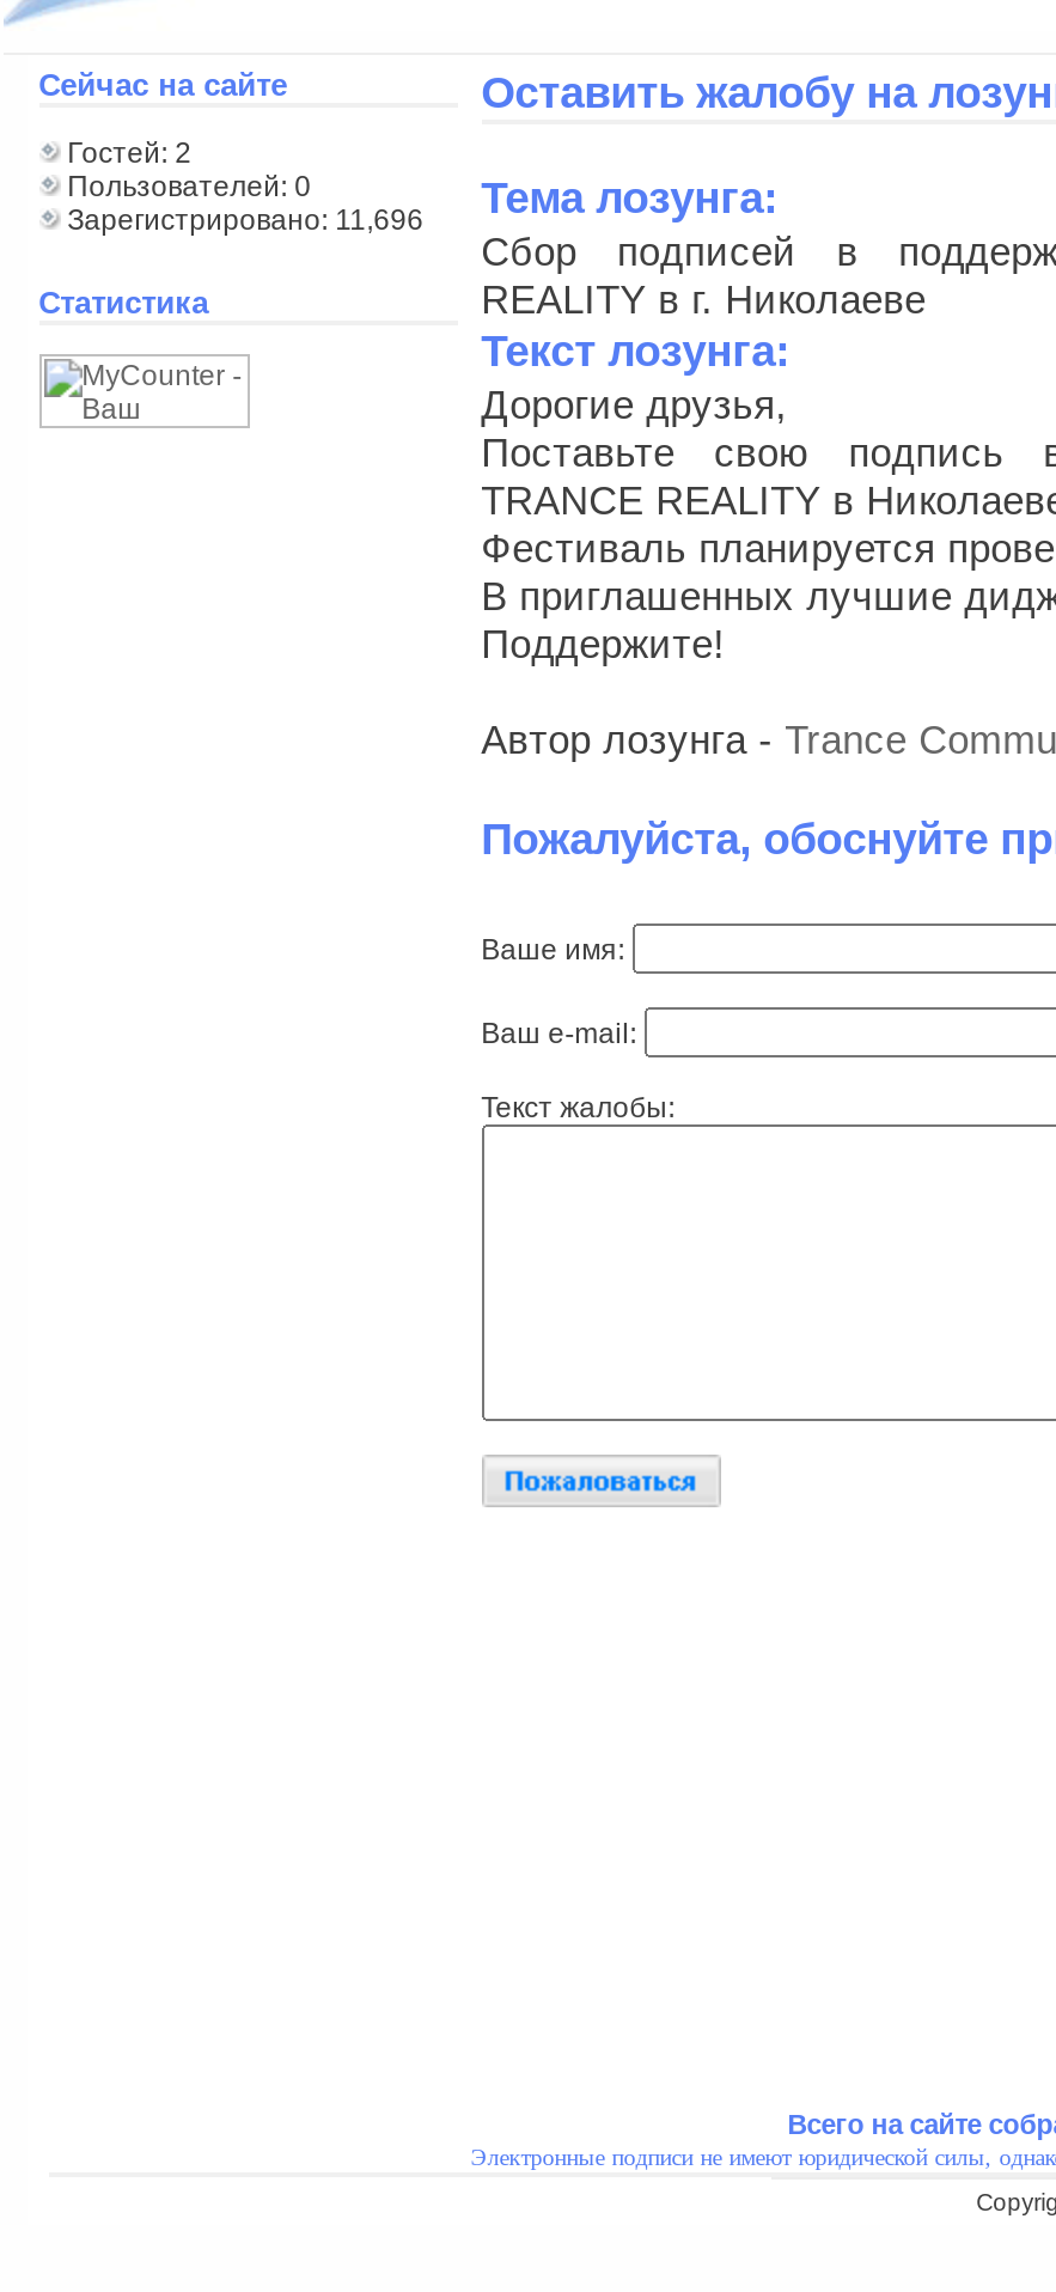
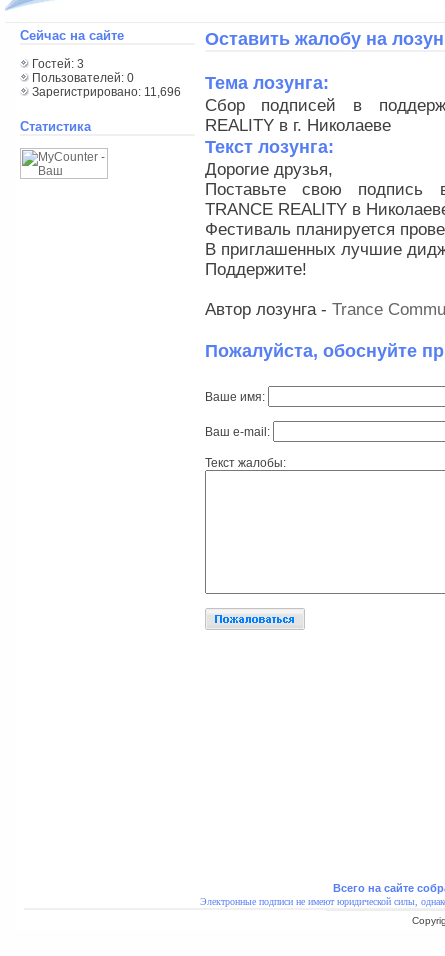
- Гостей: 2
+ Гостей: 3
